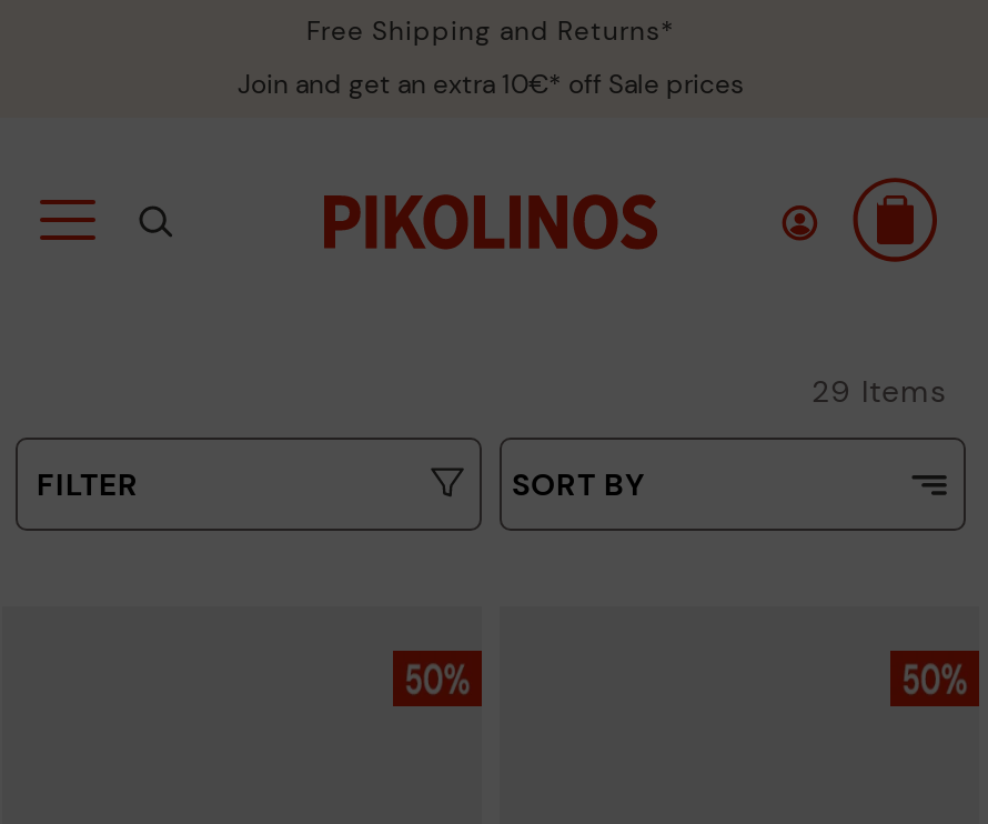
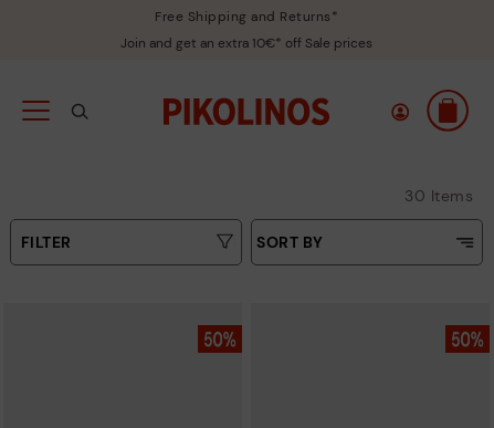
- 29 Items
+ 30 Items
